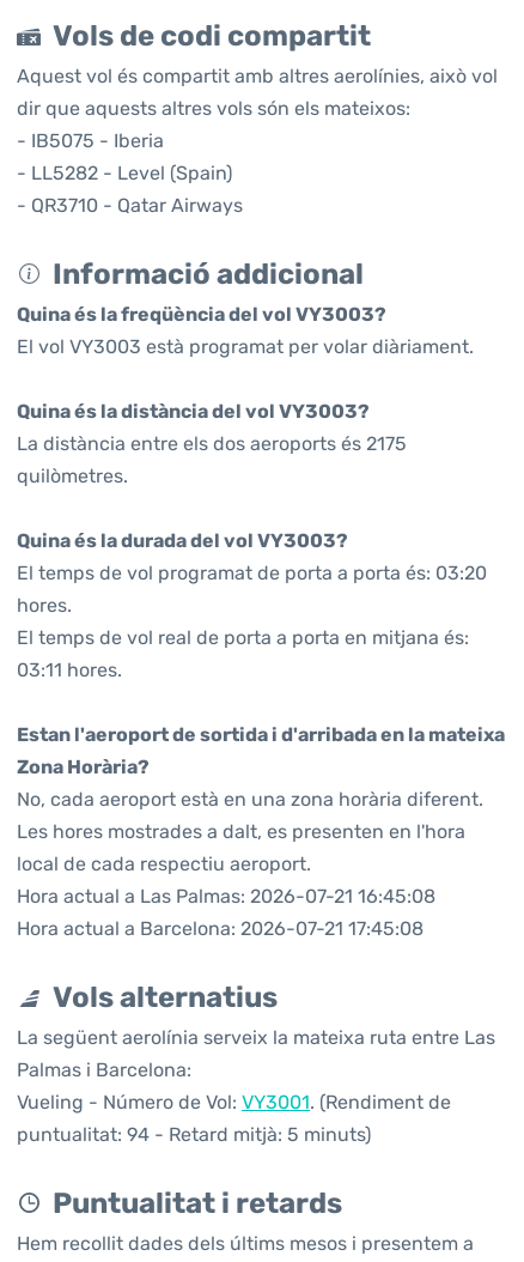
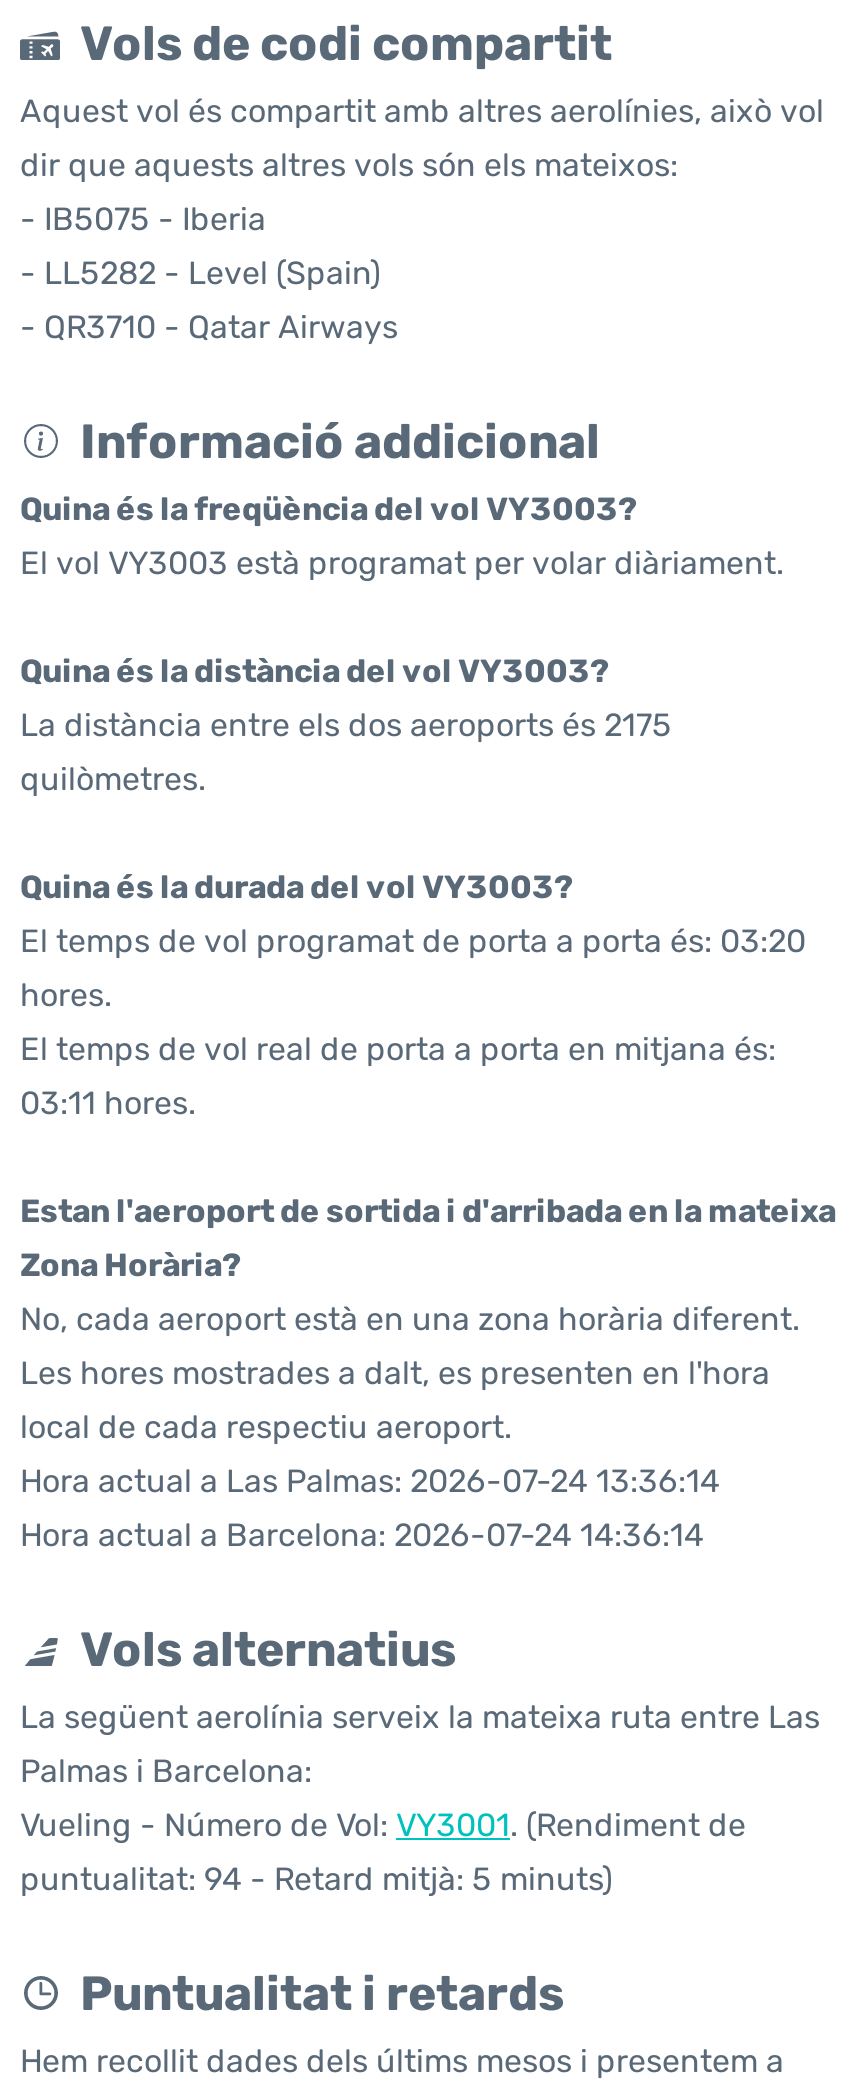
- Hora actual a Las Palmas: 2026-07-21 16:45:08
+ Hora actual a Las Palmas: 2026-07-24 13:36:14

- Hora actual a Barcelona: 2026-07-21 17:45:08
+ Hora actual a Barcelona: 2026-07-24 14:36:14
